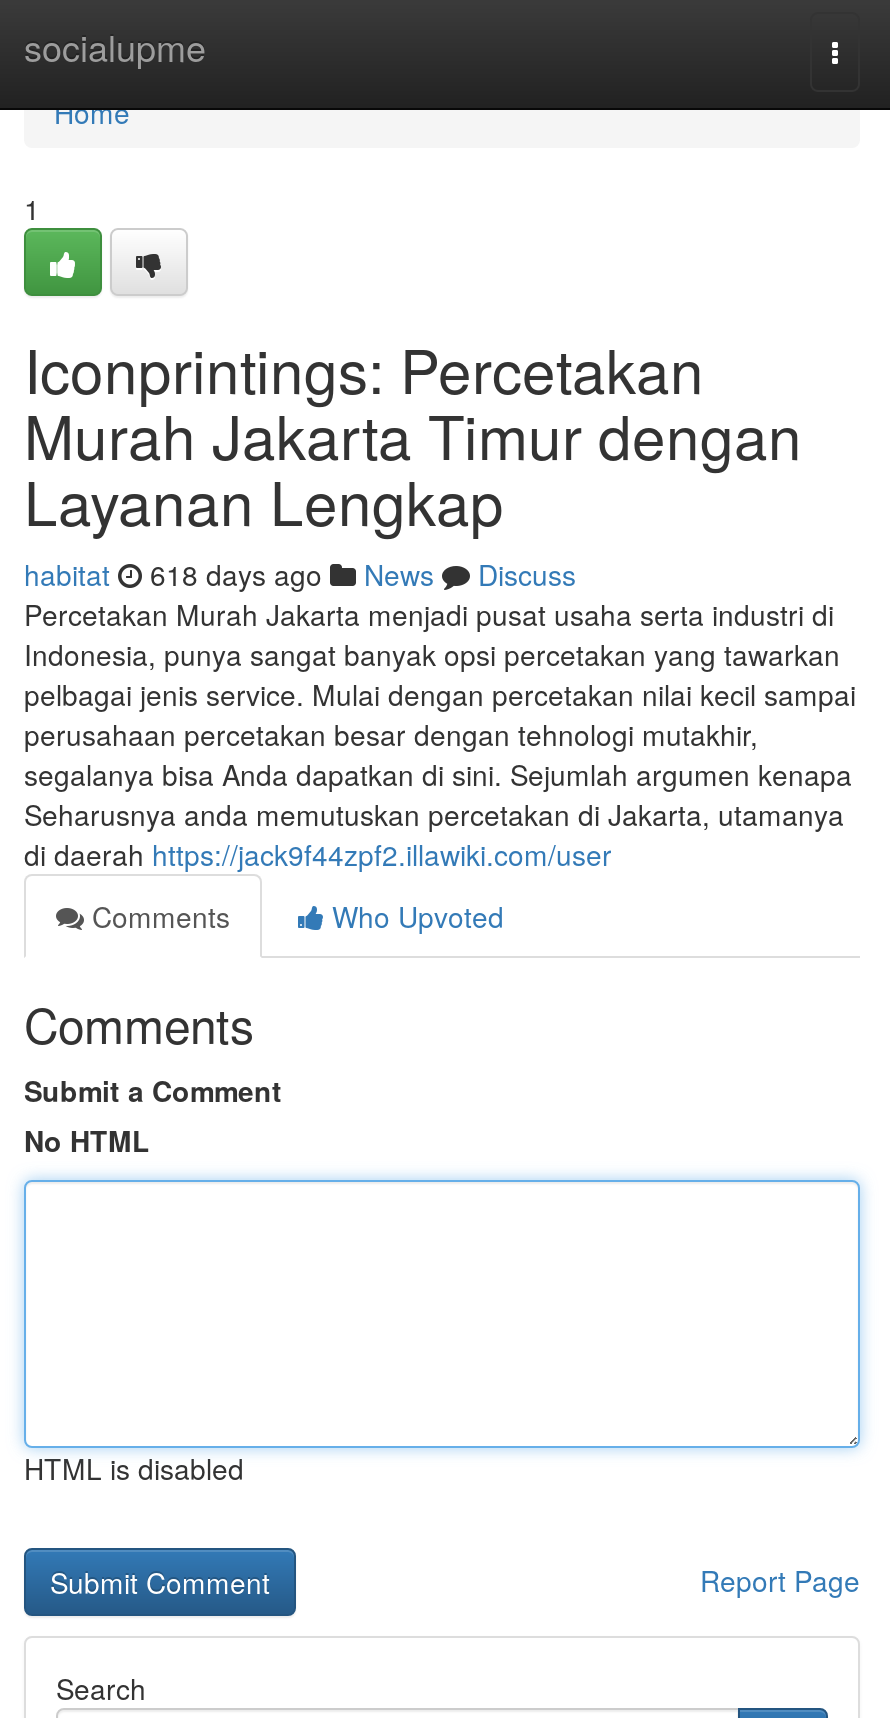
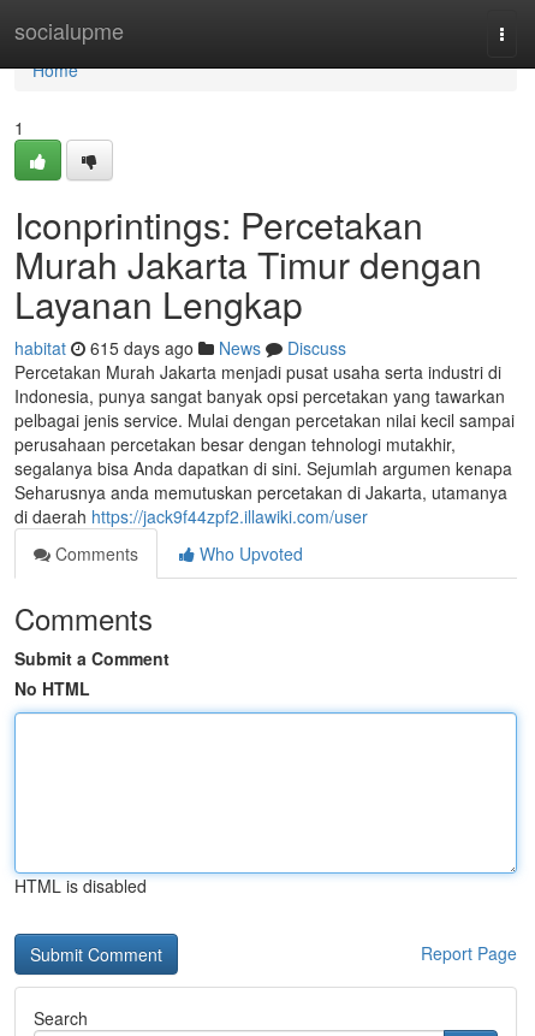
- habitat 618 days ago News Discuss
+ habitat 615 days ago News Discuss
